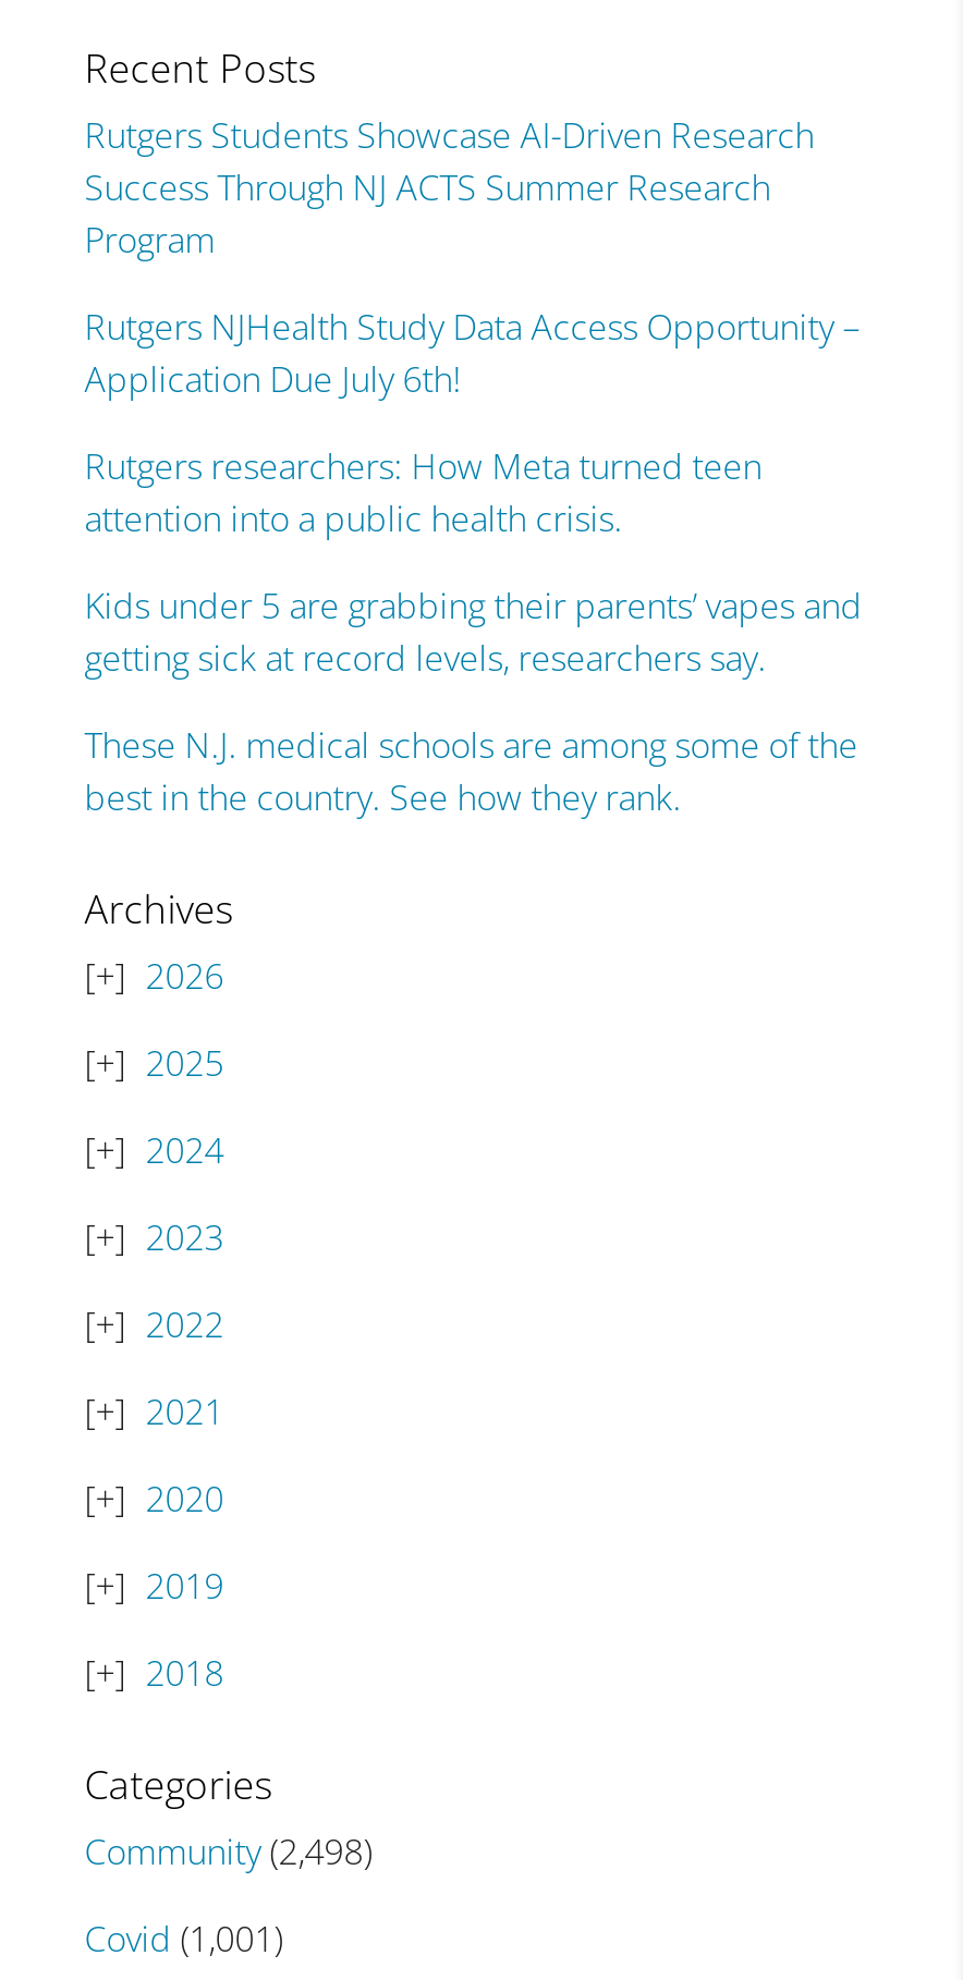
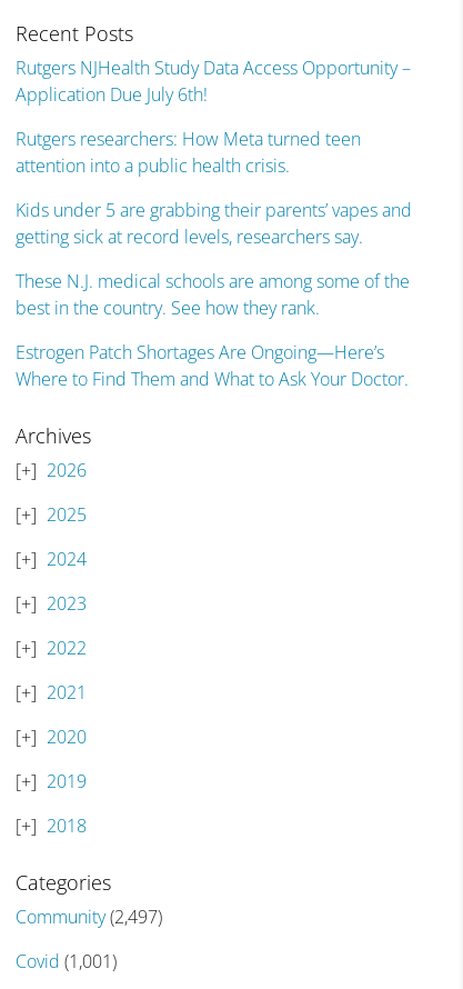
- Rutgers Students Showcase AI-Driven Research
- Success Through NJ ACTS Summer Research
- Program

moved up: Rutgers NJHealth Study Data Access Opportunity – | Application Due July 6th! | Rutgers researchers: How Meta turned teen | attention into a public health crisis. | Kids under 5 are grabbing their parents’ vapes and | getting sick at record levels, researchers say. | These N.J. medical schools are among some of the | best in the country. See how they rank.

+ Estrogen Patch Shortages Are Ongoing—Here’s
+ Where to Find Them and What to Ask Your Doctor.

- Community (2,498)
+ Community (2,497)
